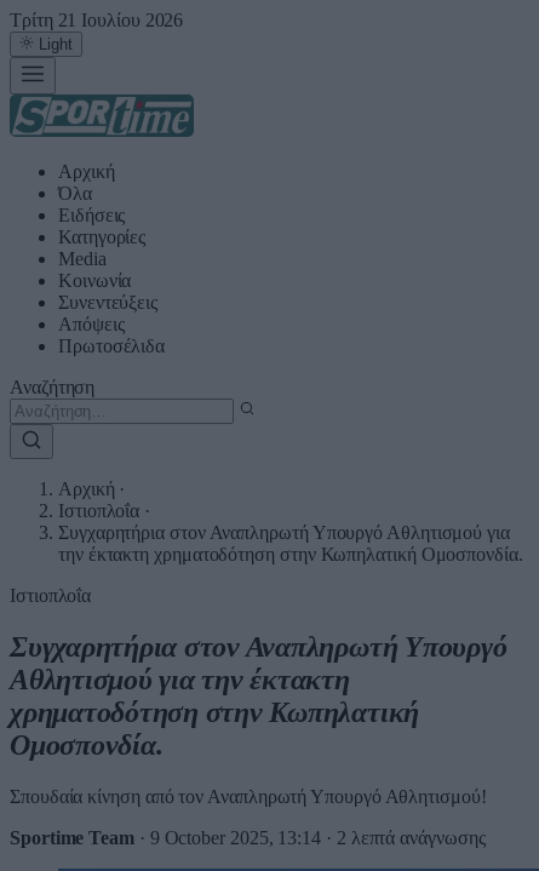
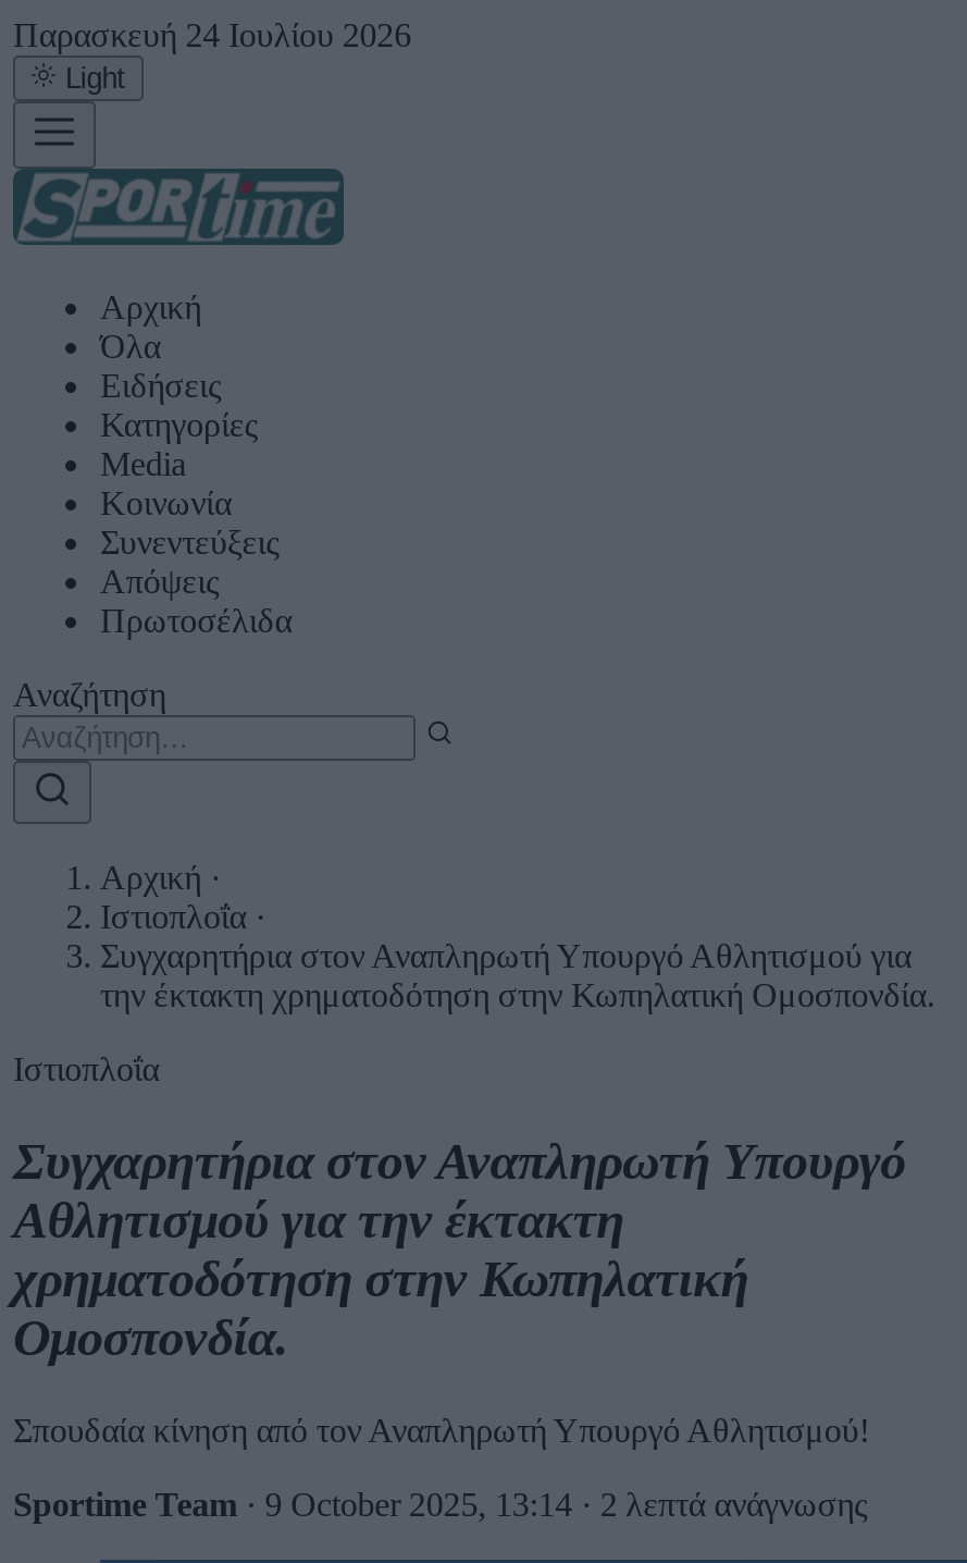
- Τρίτη 21 Ιουλίου 2026
+ Παρασκευή 24 Ιουλίου 2026
